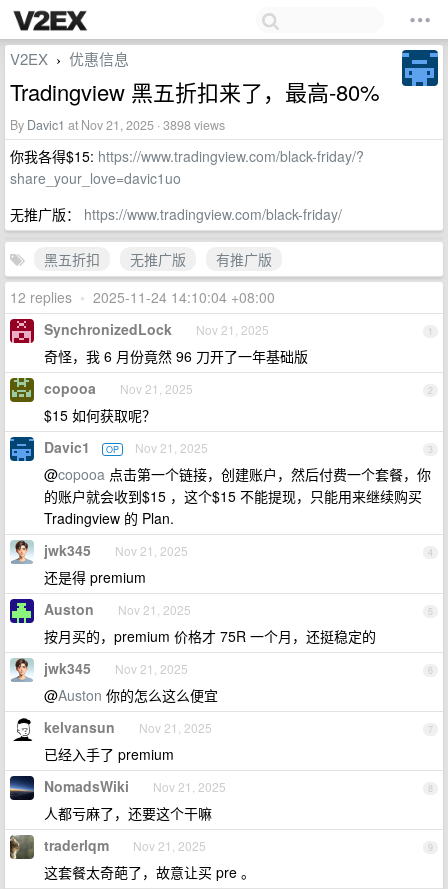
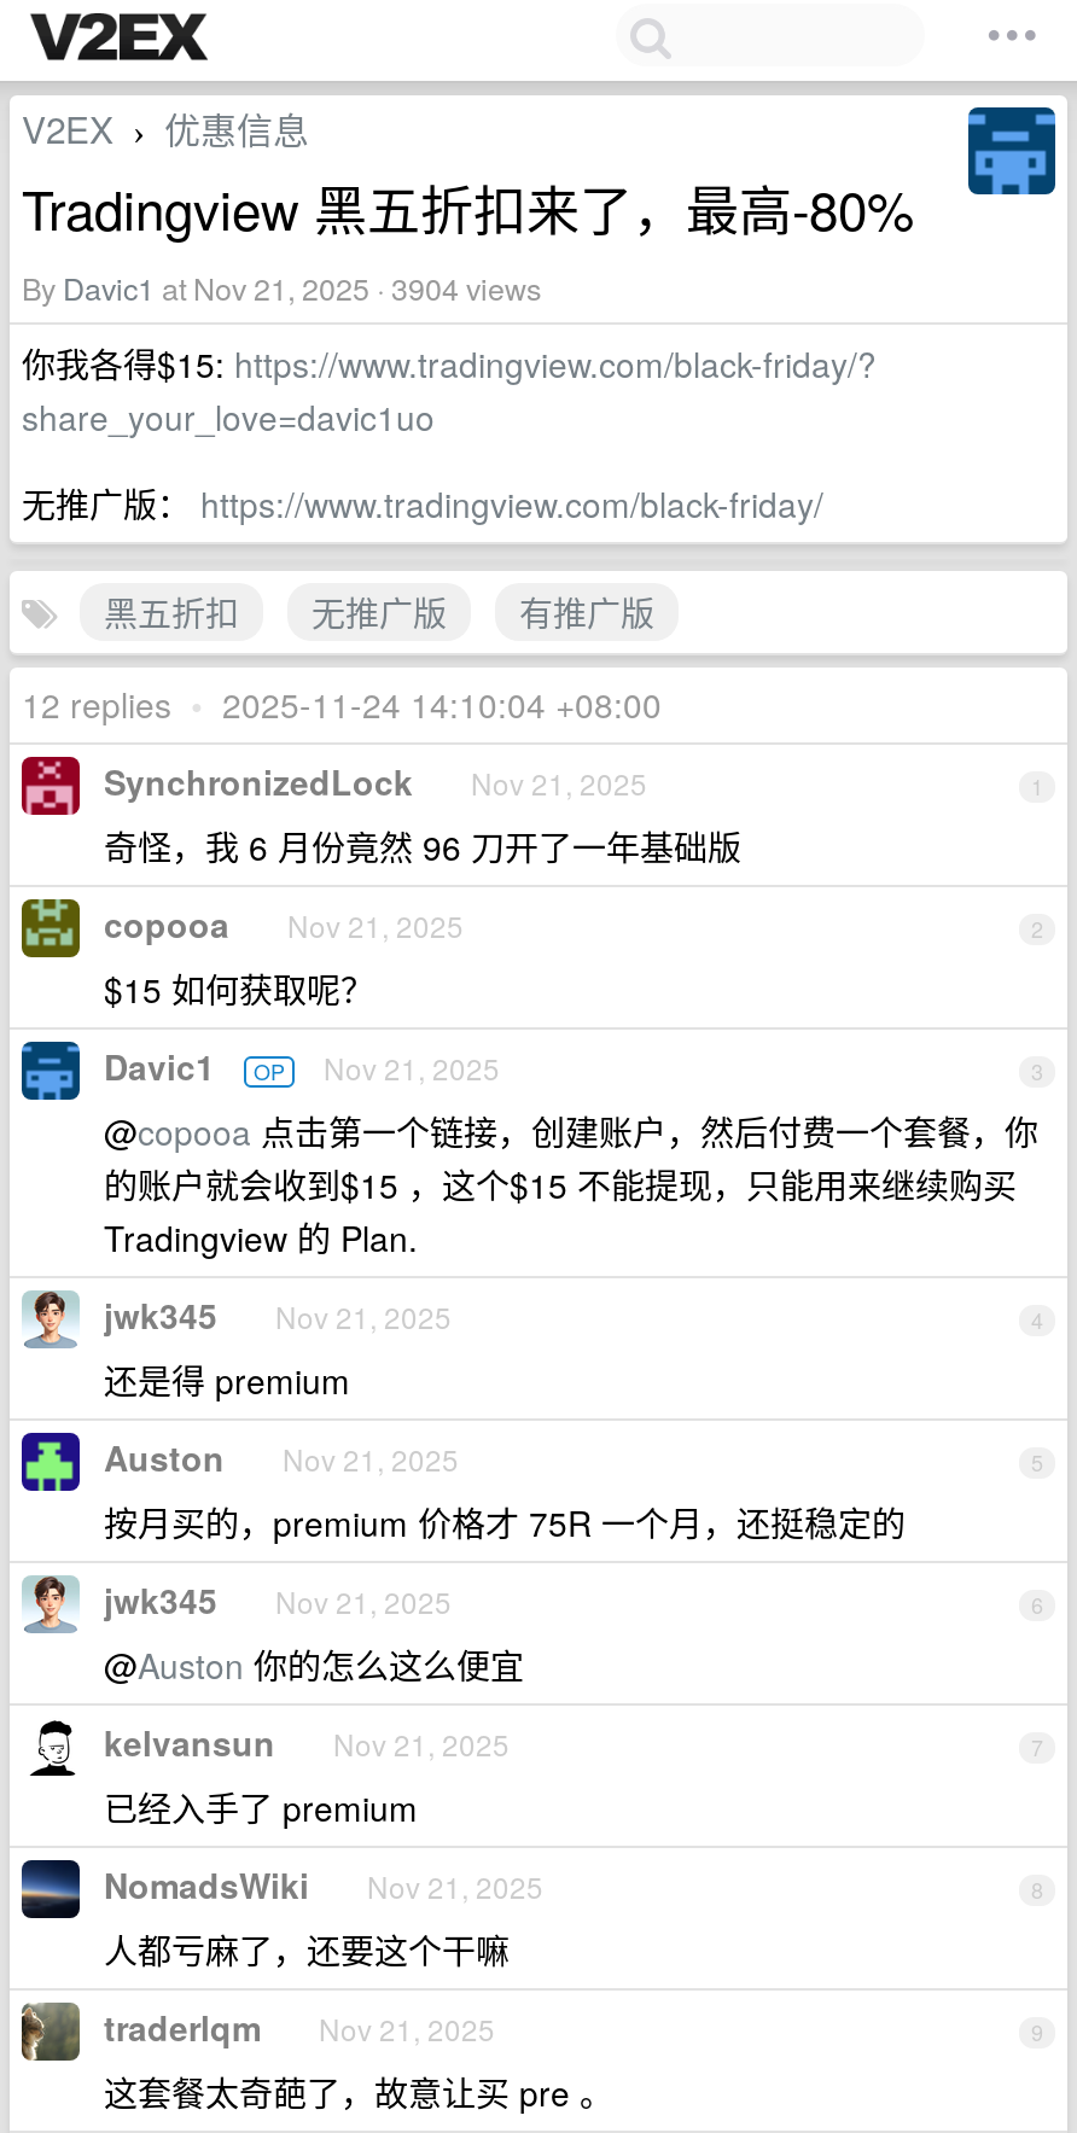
- By Davic1 at Nov 21, 2025 · 3898 views
+ By Davic1 at Nov 21, 2025 · 3904 views
